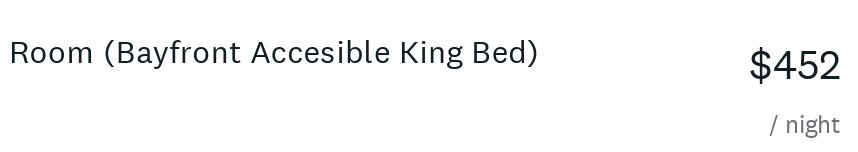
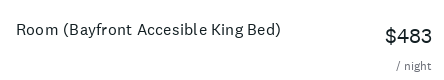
- $452
+ $483
